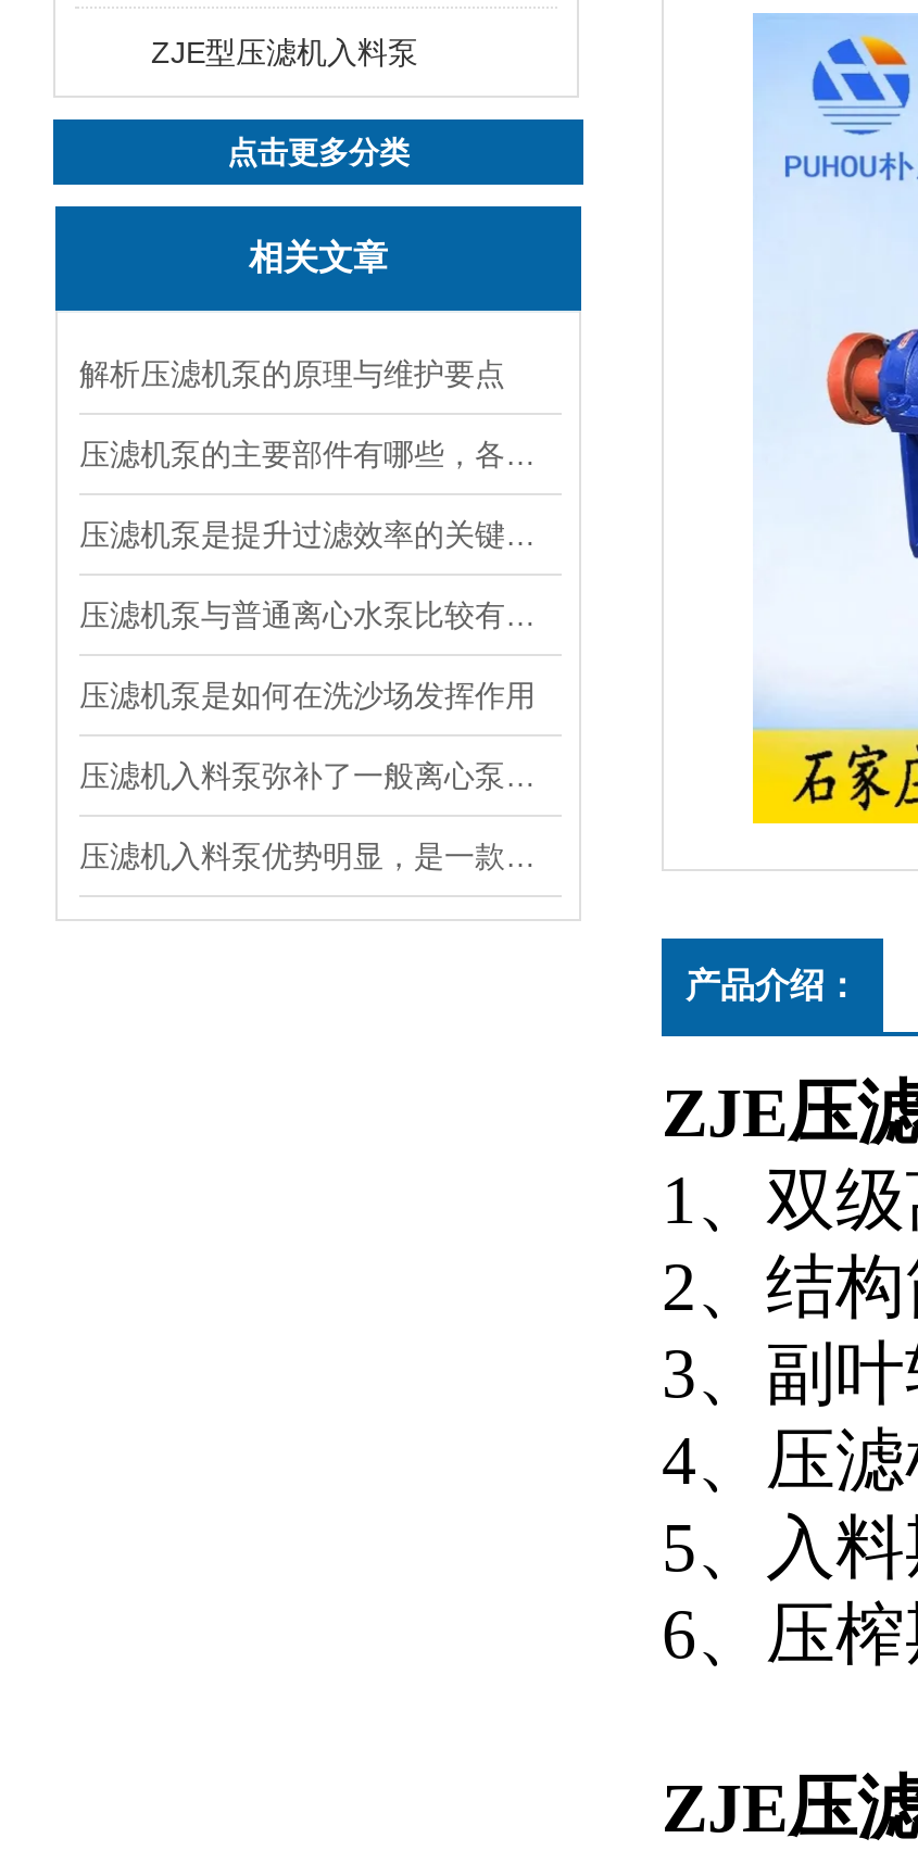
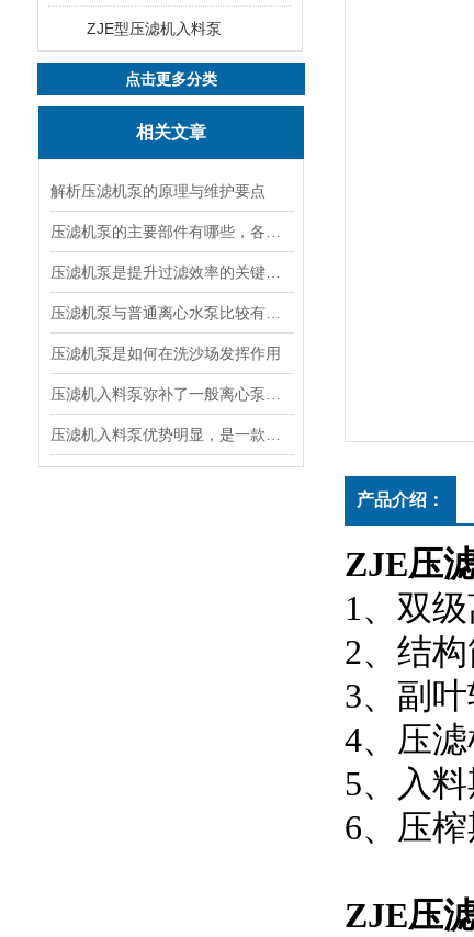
- [image]

- [image]
